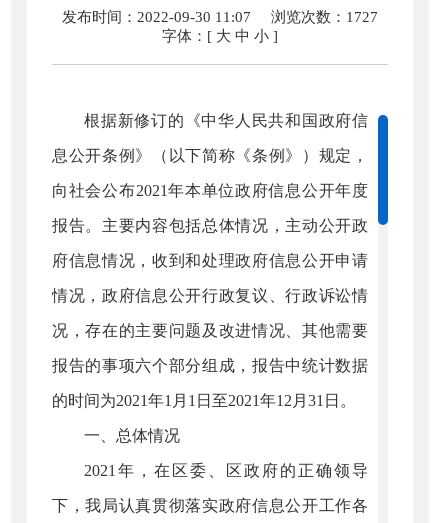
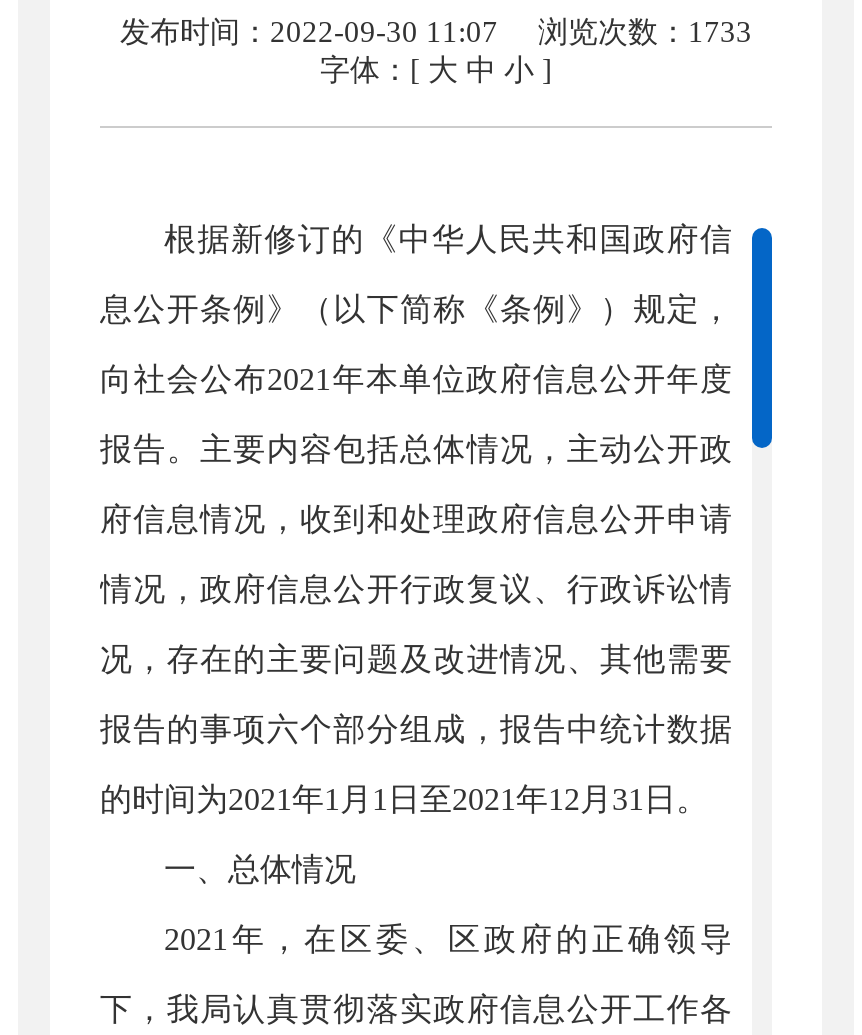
- 发布时间：2022-09-30 11:07 浏览次数：1727
+ 发布时间：2022-09-30 11:07 浏览次数：1733
